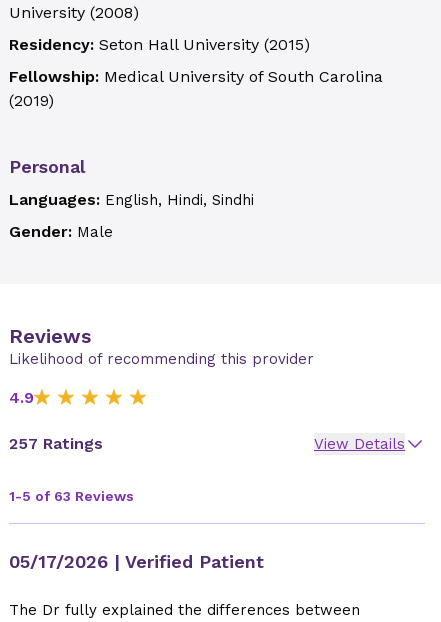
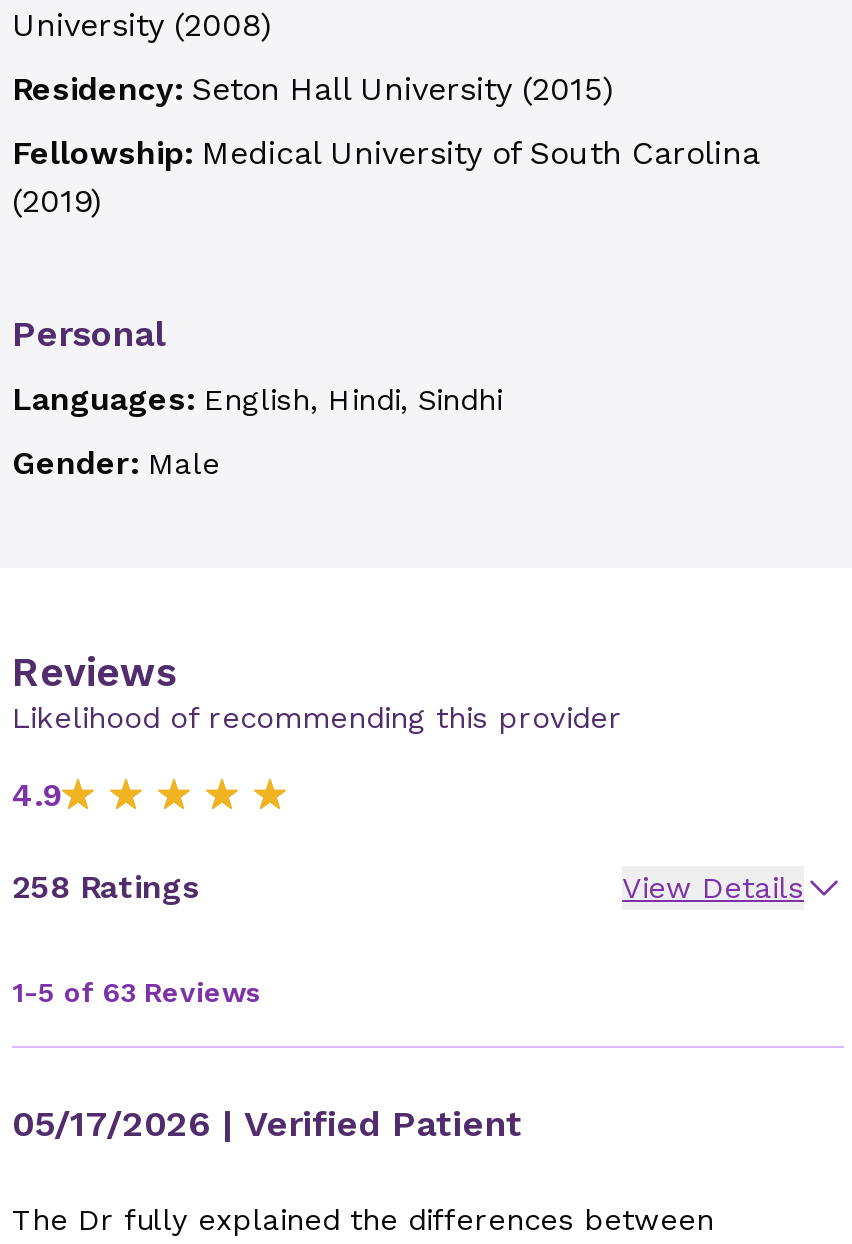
- 257 Ratings
+ 258 Ratings
